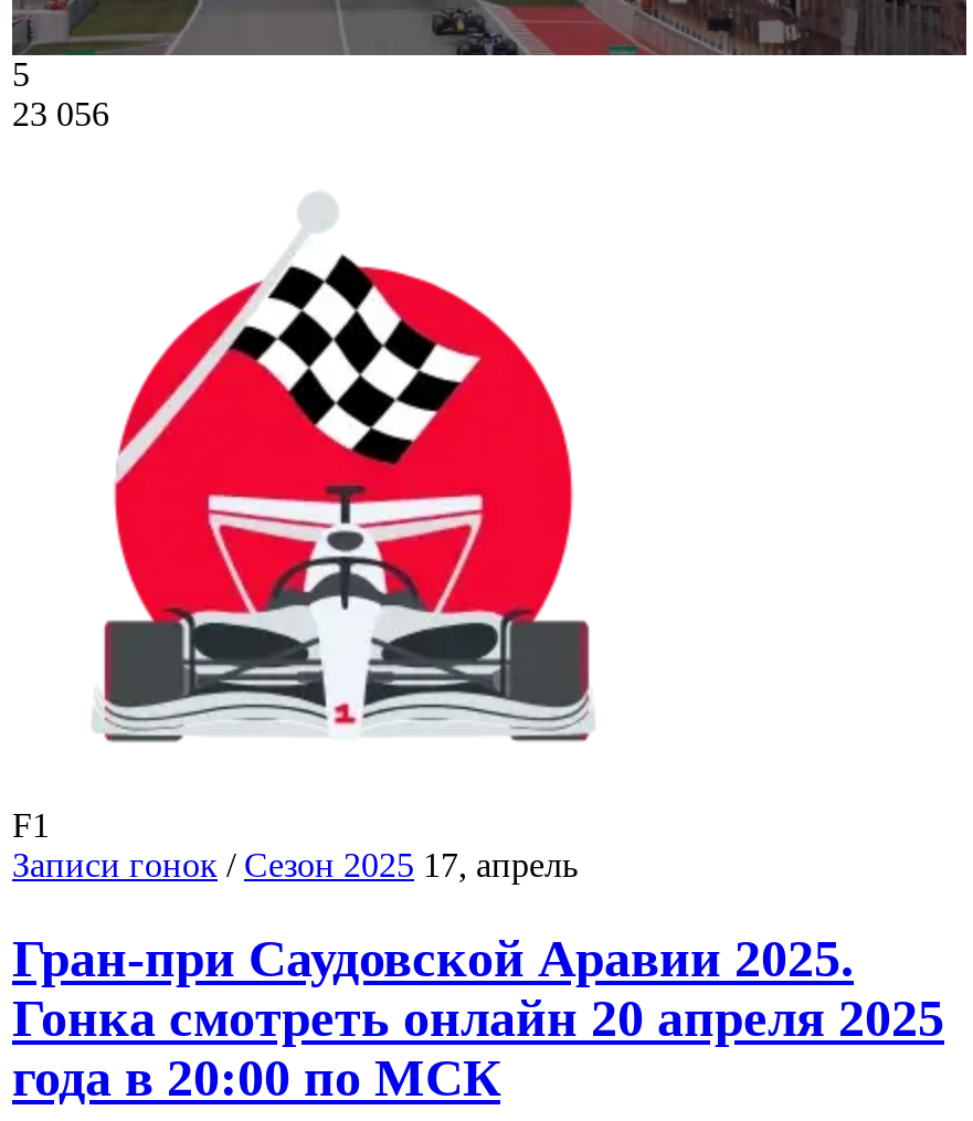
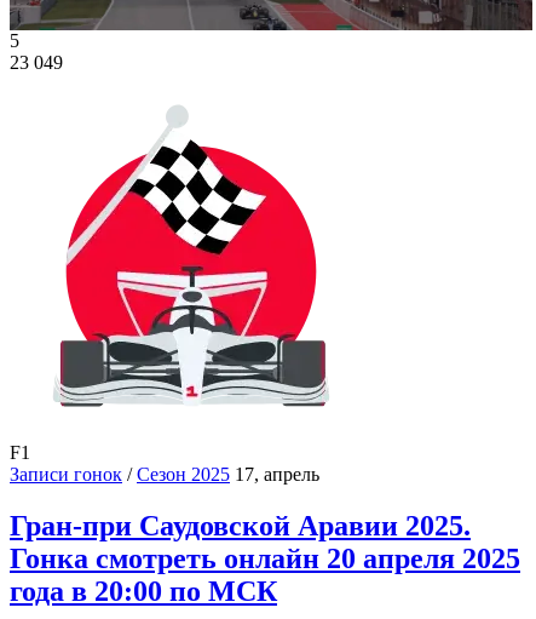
- 23 056
+ 23 049
